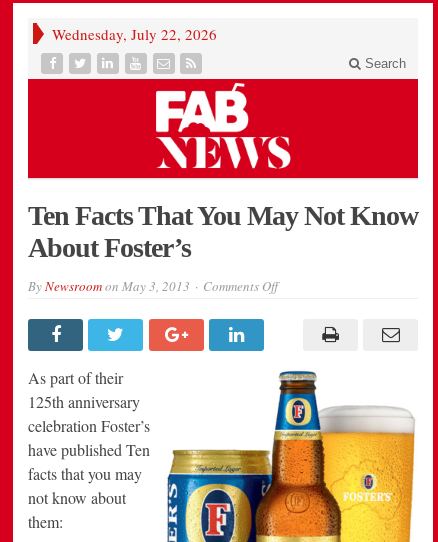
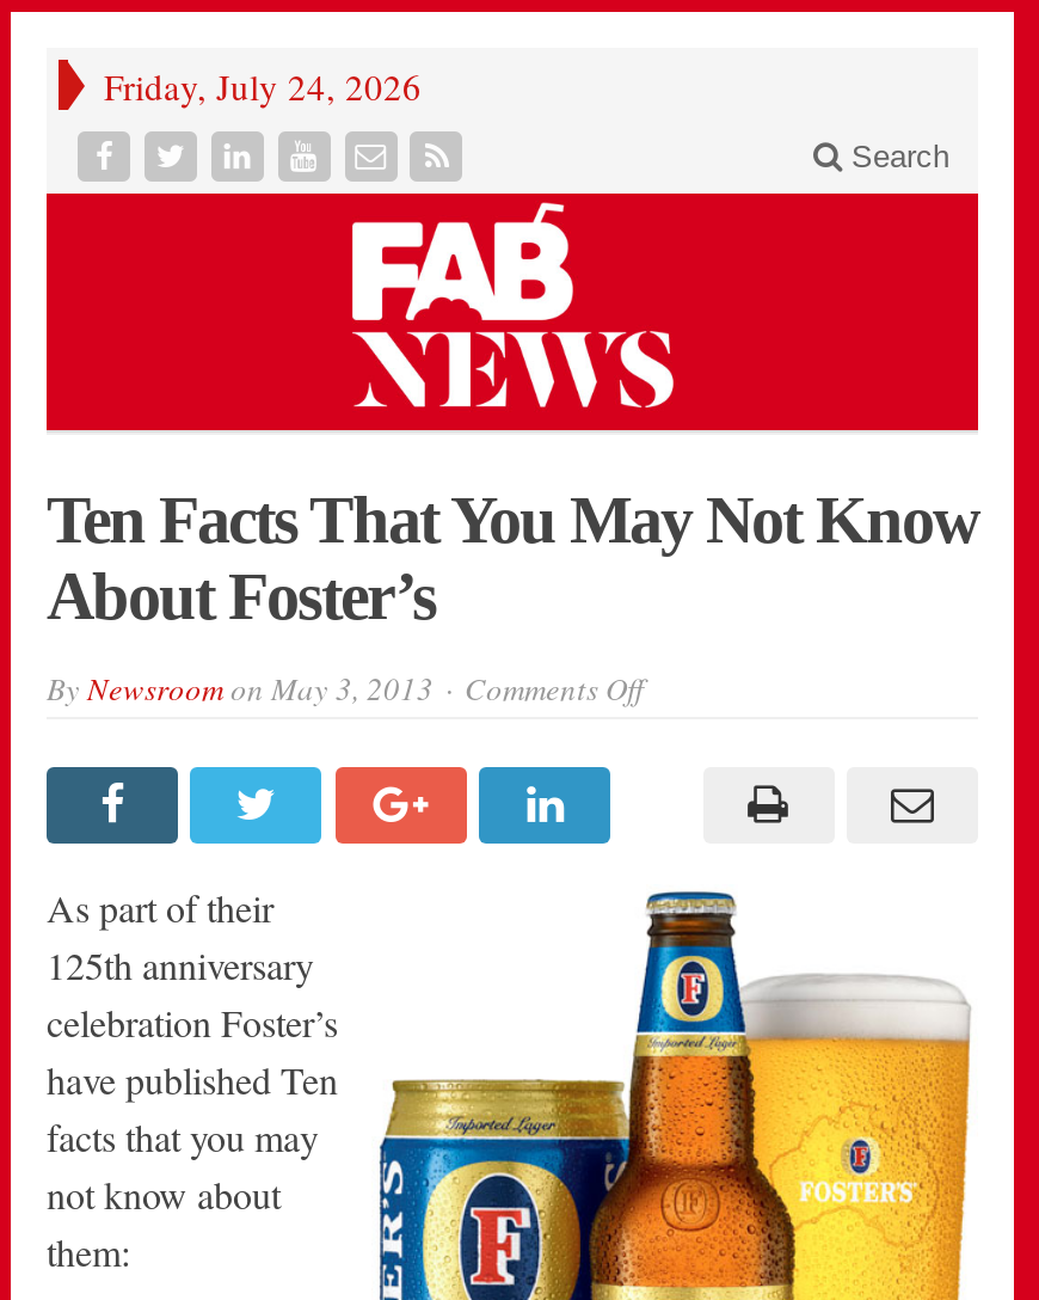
- Wednesday, July 22, 2026
+ Friday, July 24, 2026
